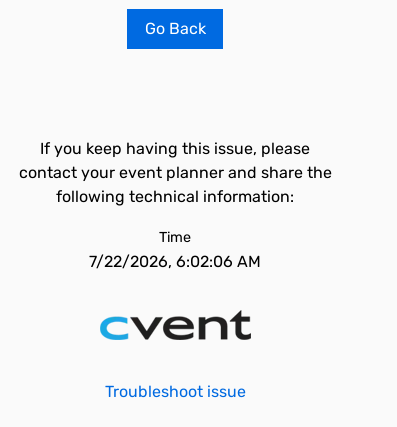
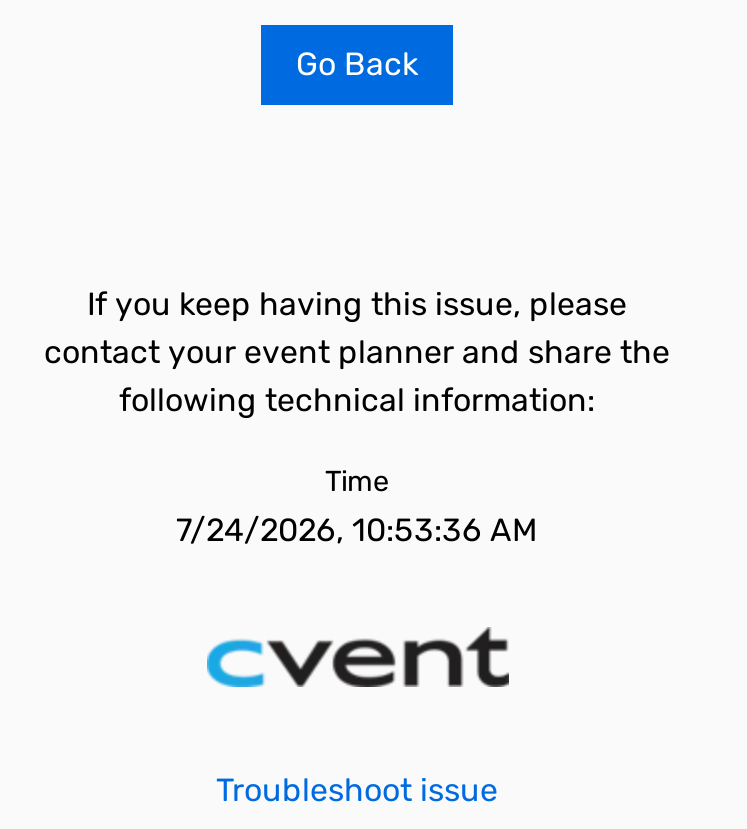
- 7/22/2026, 6:02:06 AM
+ 7/24/2026, 10:53:36 AM
